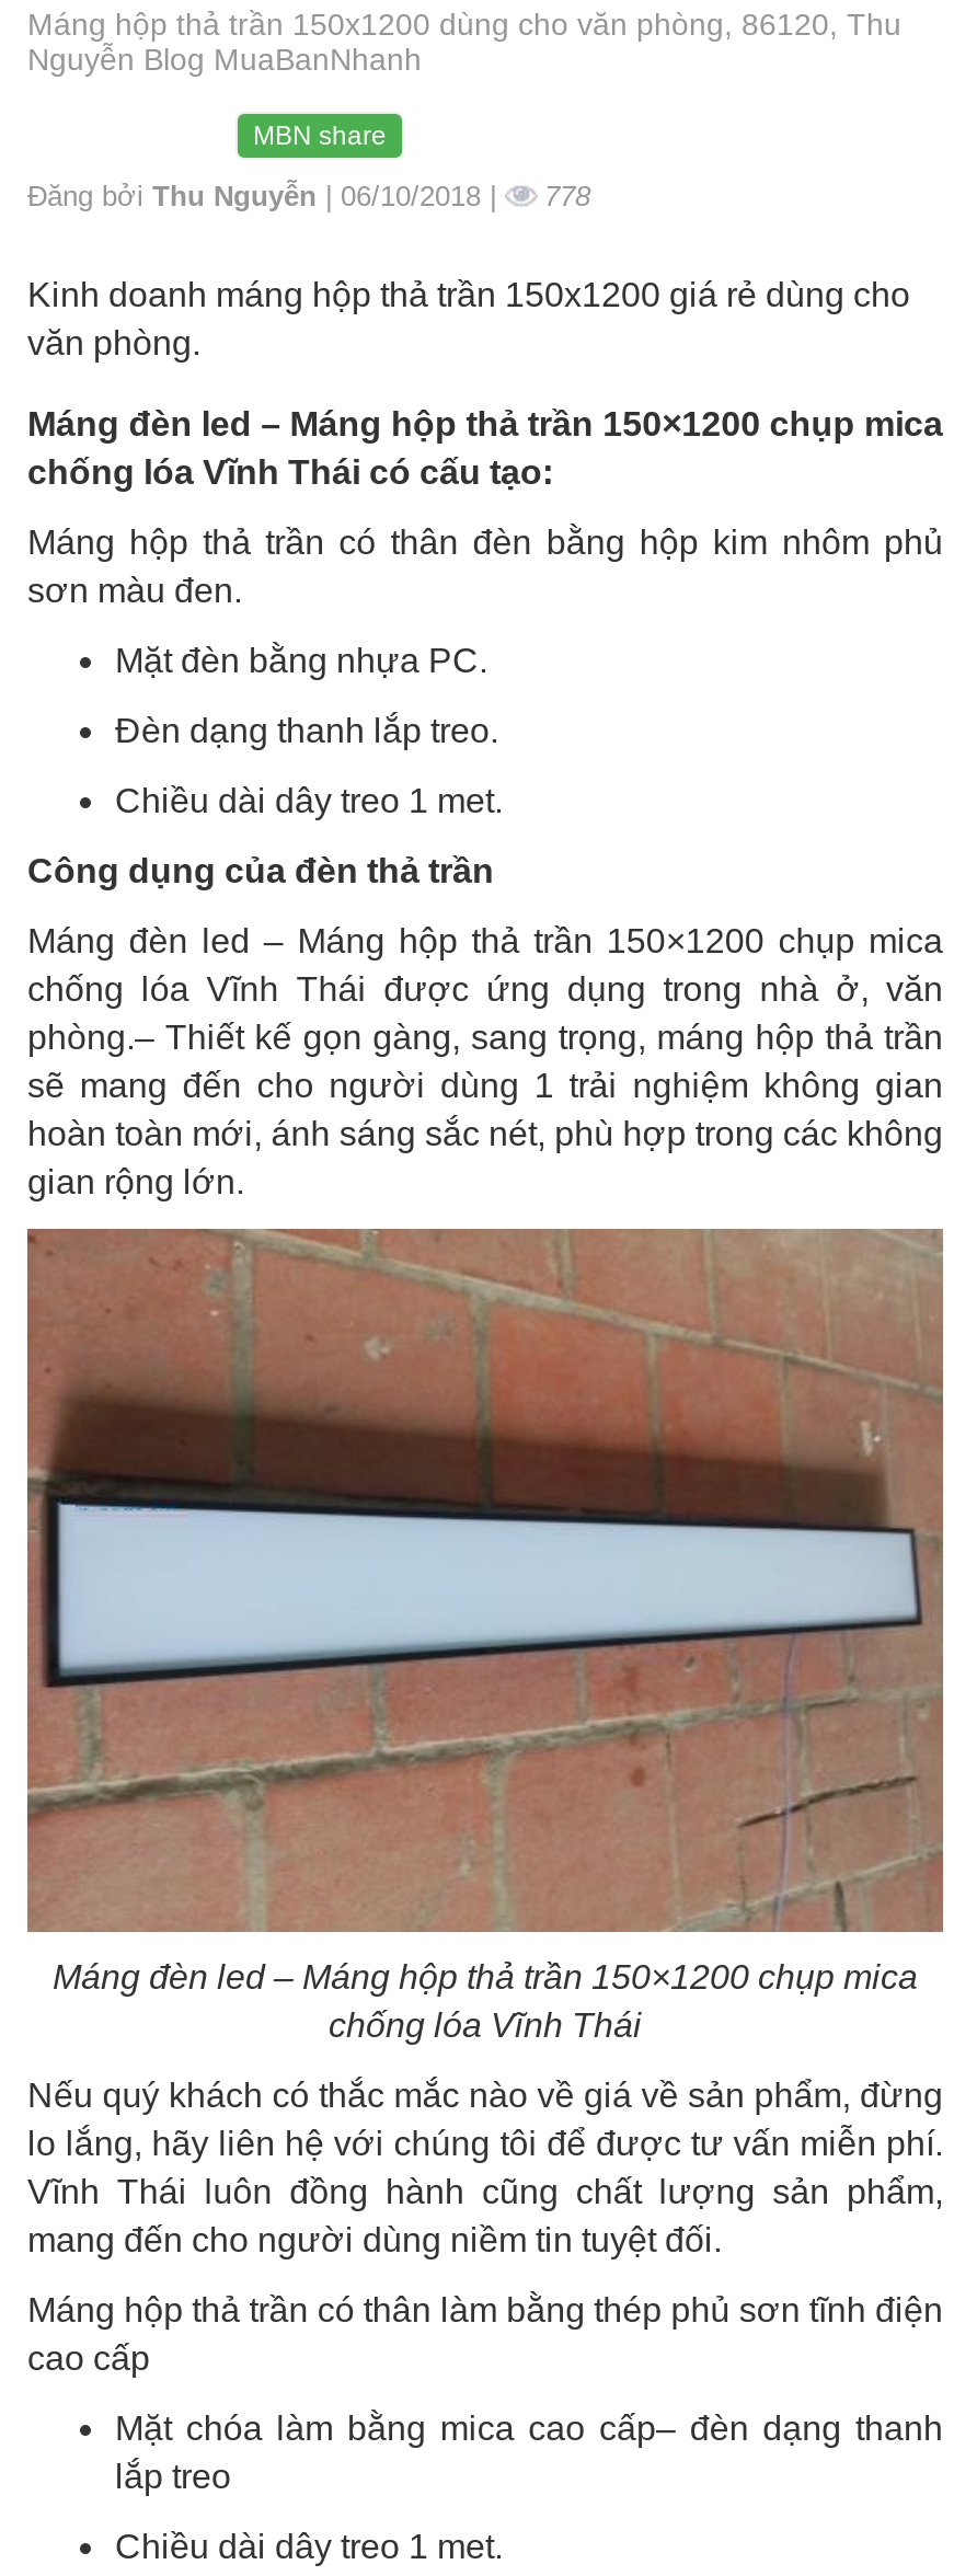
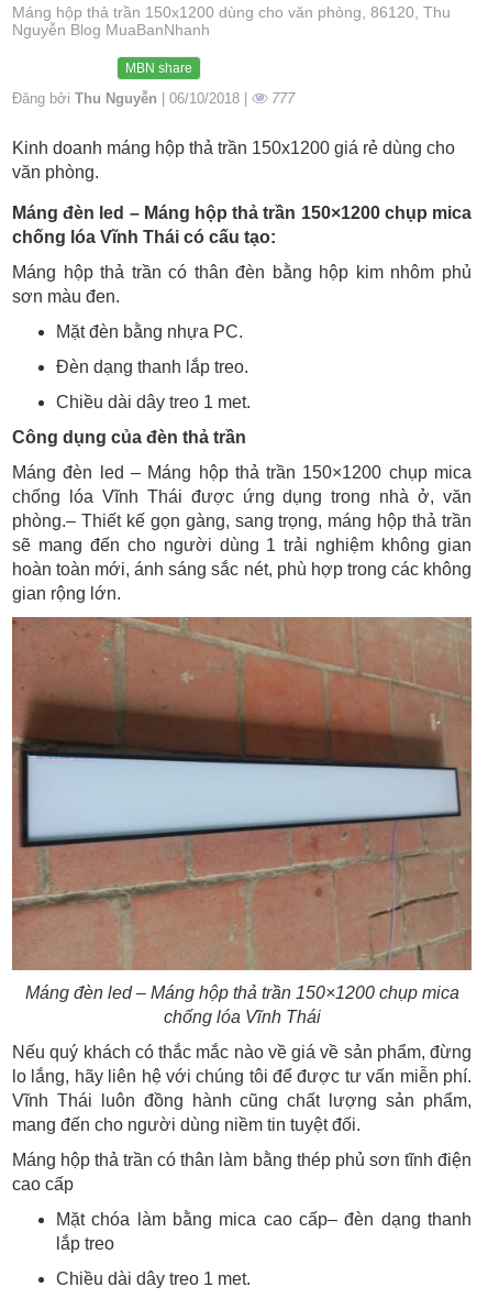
- 778
+ 777
